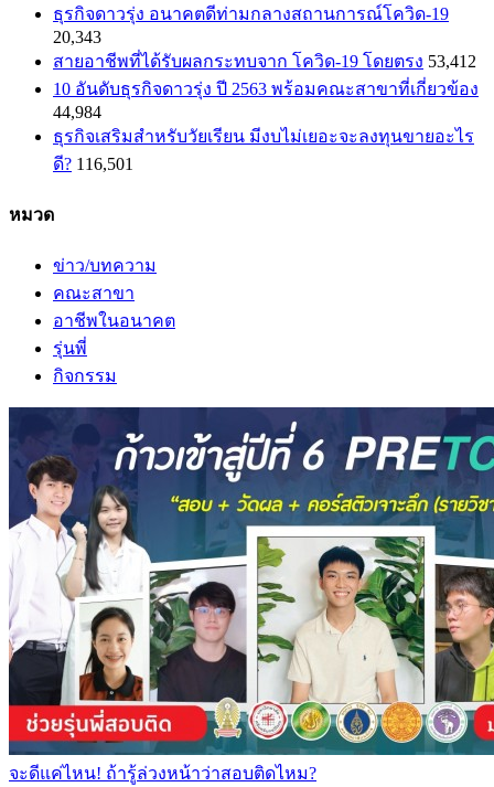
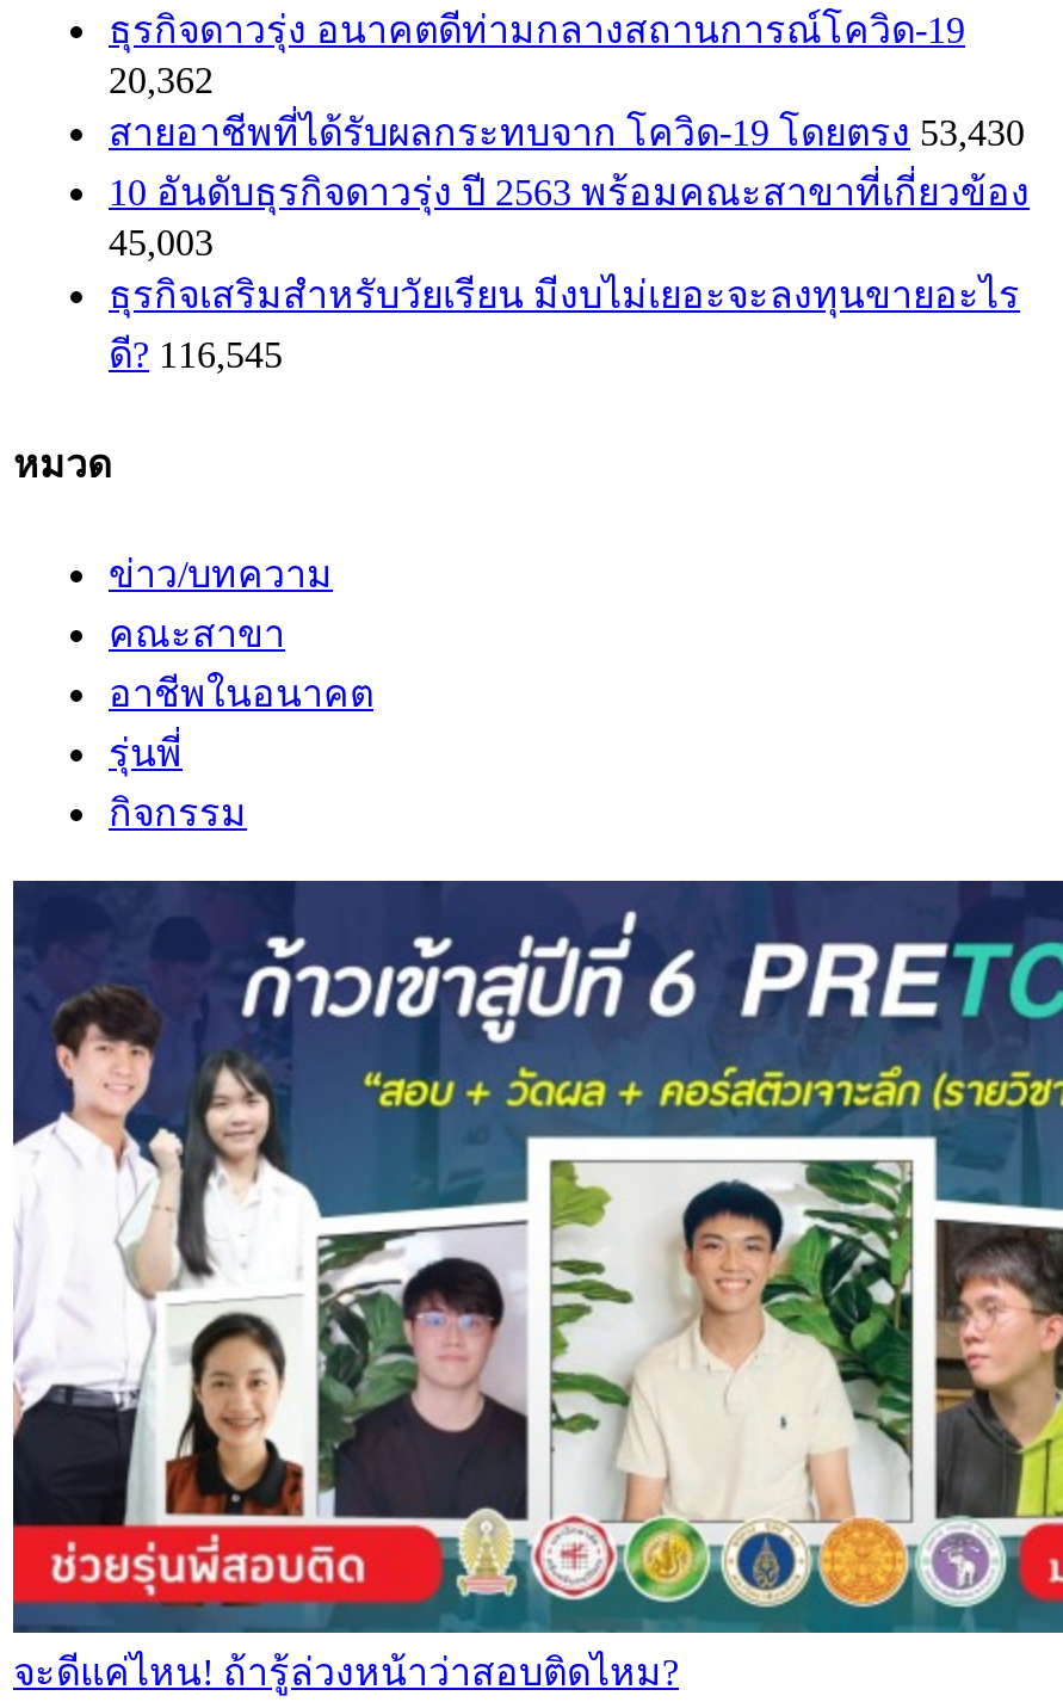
- 20,343
+ 20,362

- สายอาชีพที่ได้รับผลกระทบจาก โควิด-19 โดยตรง 53,412
+ สายอาชีพที่ได้รับผลกระทบจาก โควิด-19 โดยตรง 53,430

- 44,984
+ 45,003

- ดี? 116,501
+ ดี? 116,545
